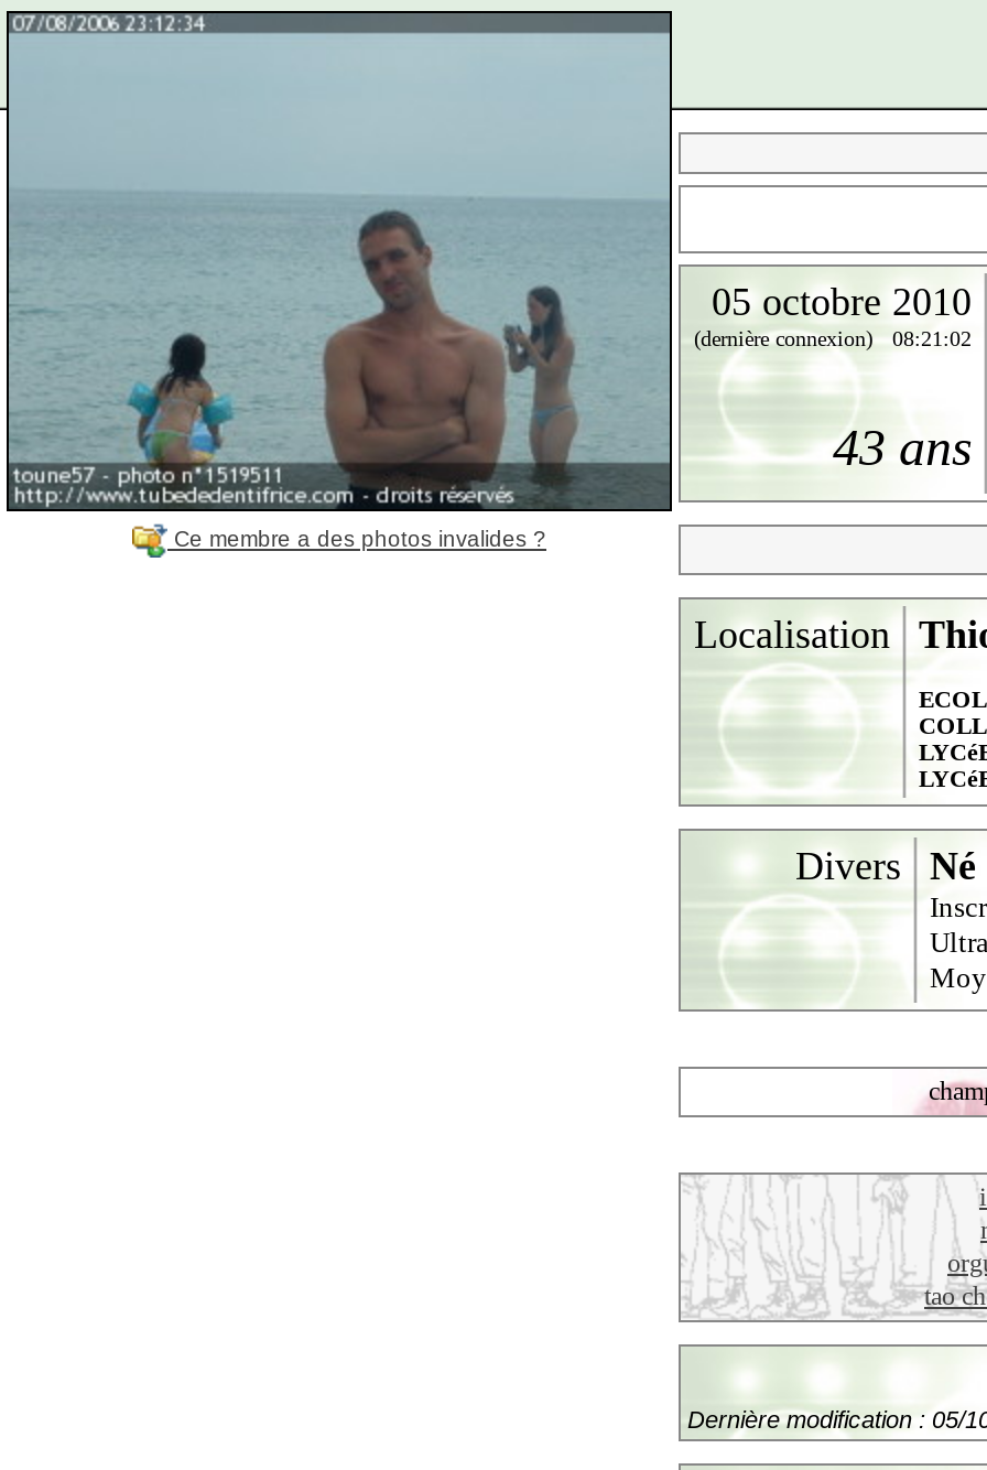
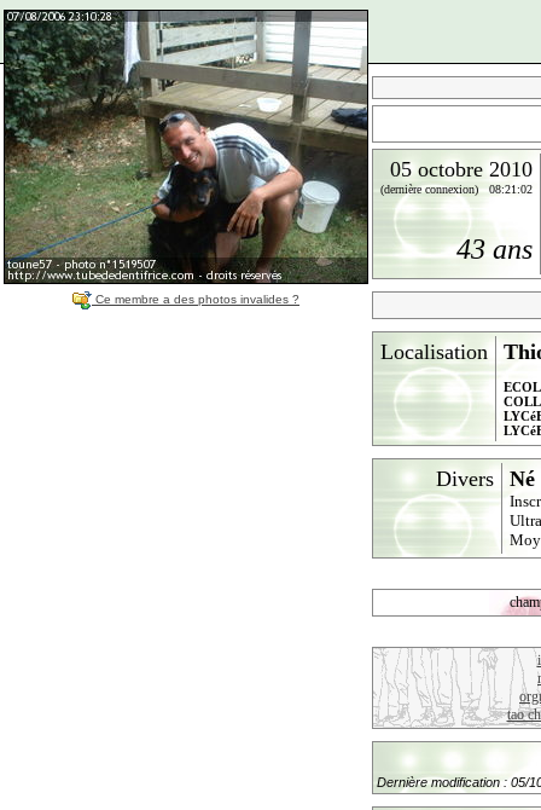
- [image]
+ [image]
